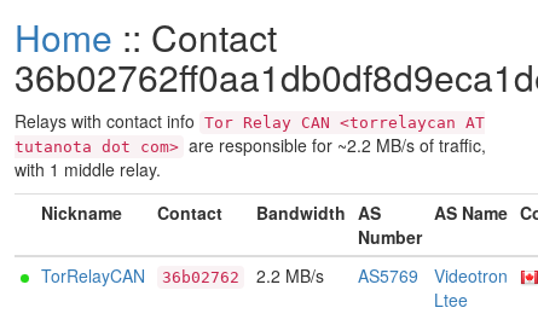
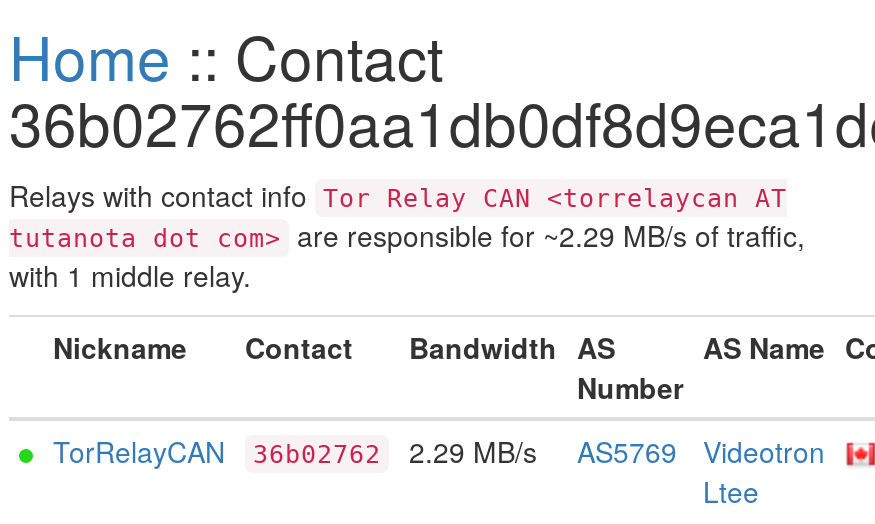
- tutanota dot com> are responsible for ~2.2 MB/s of traffic,
+ tutanota dot com> are responsible for ~2.29 MB/s of traffic,

- TorRelayCAN 36b02762 2.2 MB/s AS5769 Videotron
+ TorRelayCAN 36b02762 2.29 MB/s AS5769 Videotron
